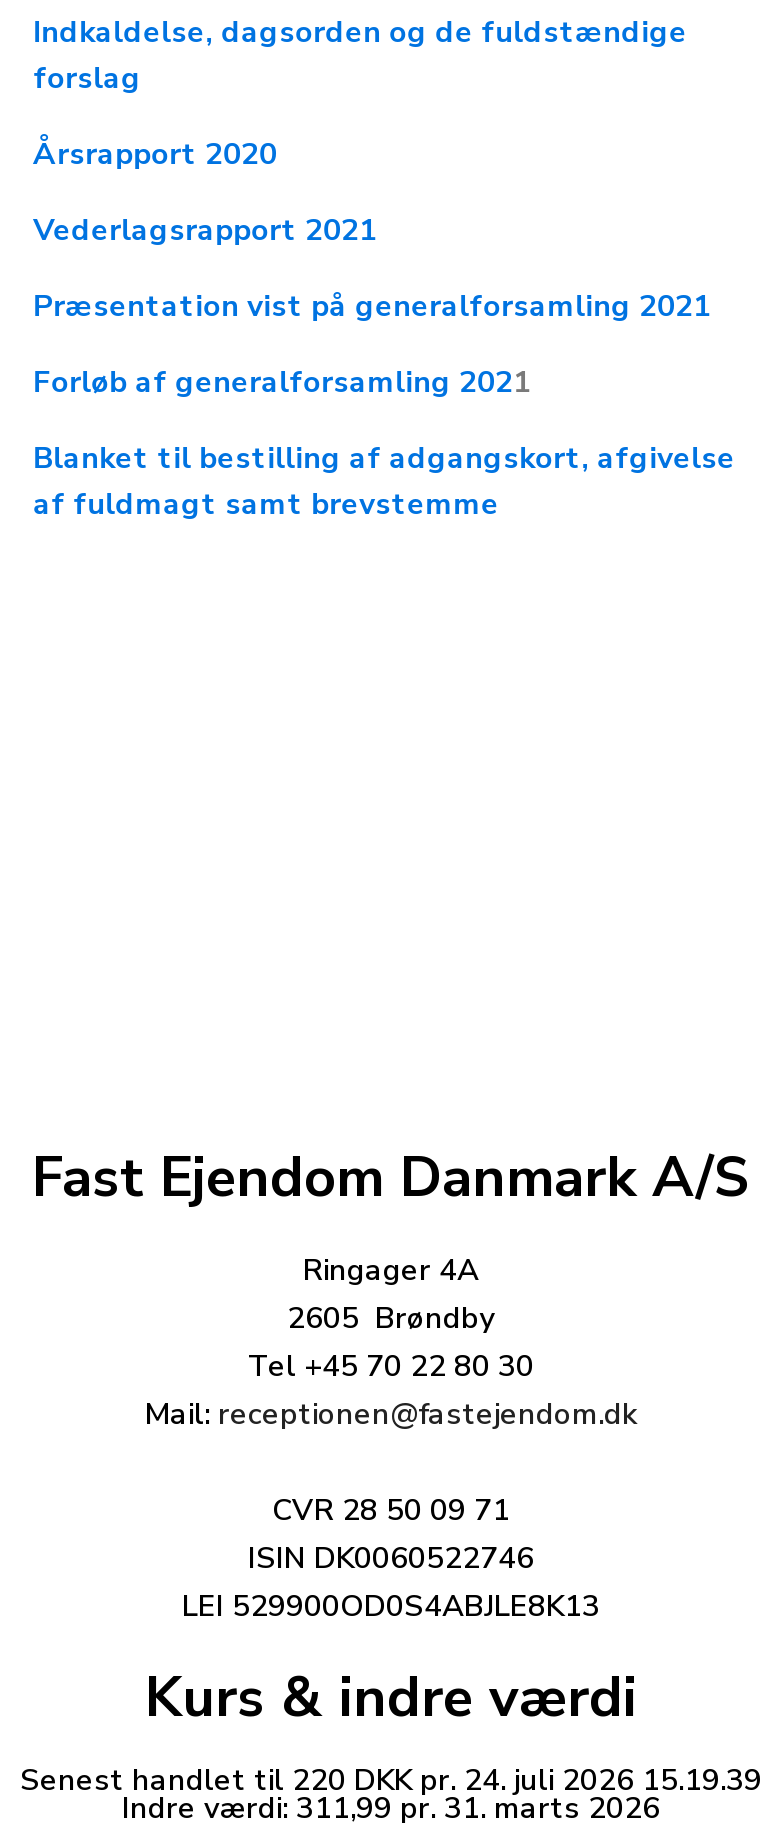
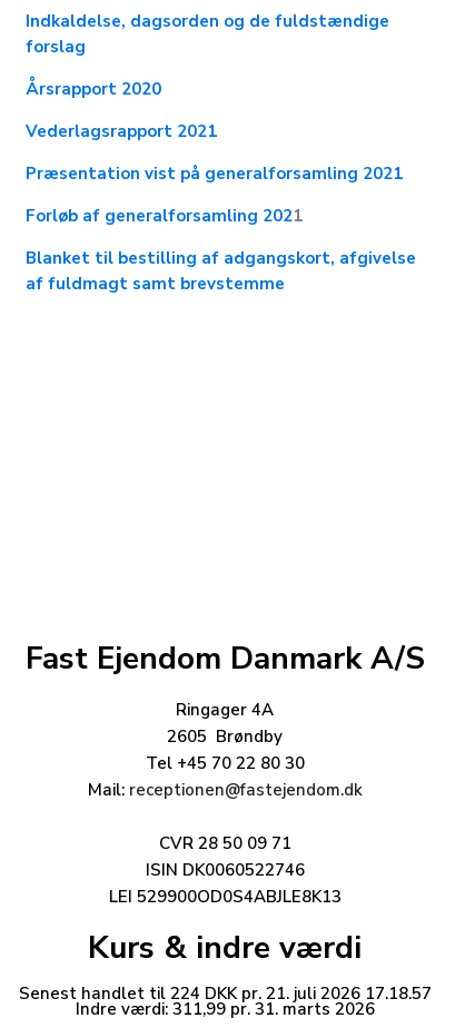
- Senest handlet til 220 DKK pr. 24. juli 2026 15.19.39
+ Senest handlet til 224 DKK pr. 21. juli 2026 17.18.57
